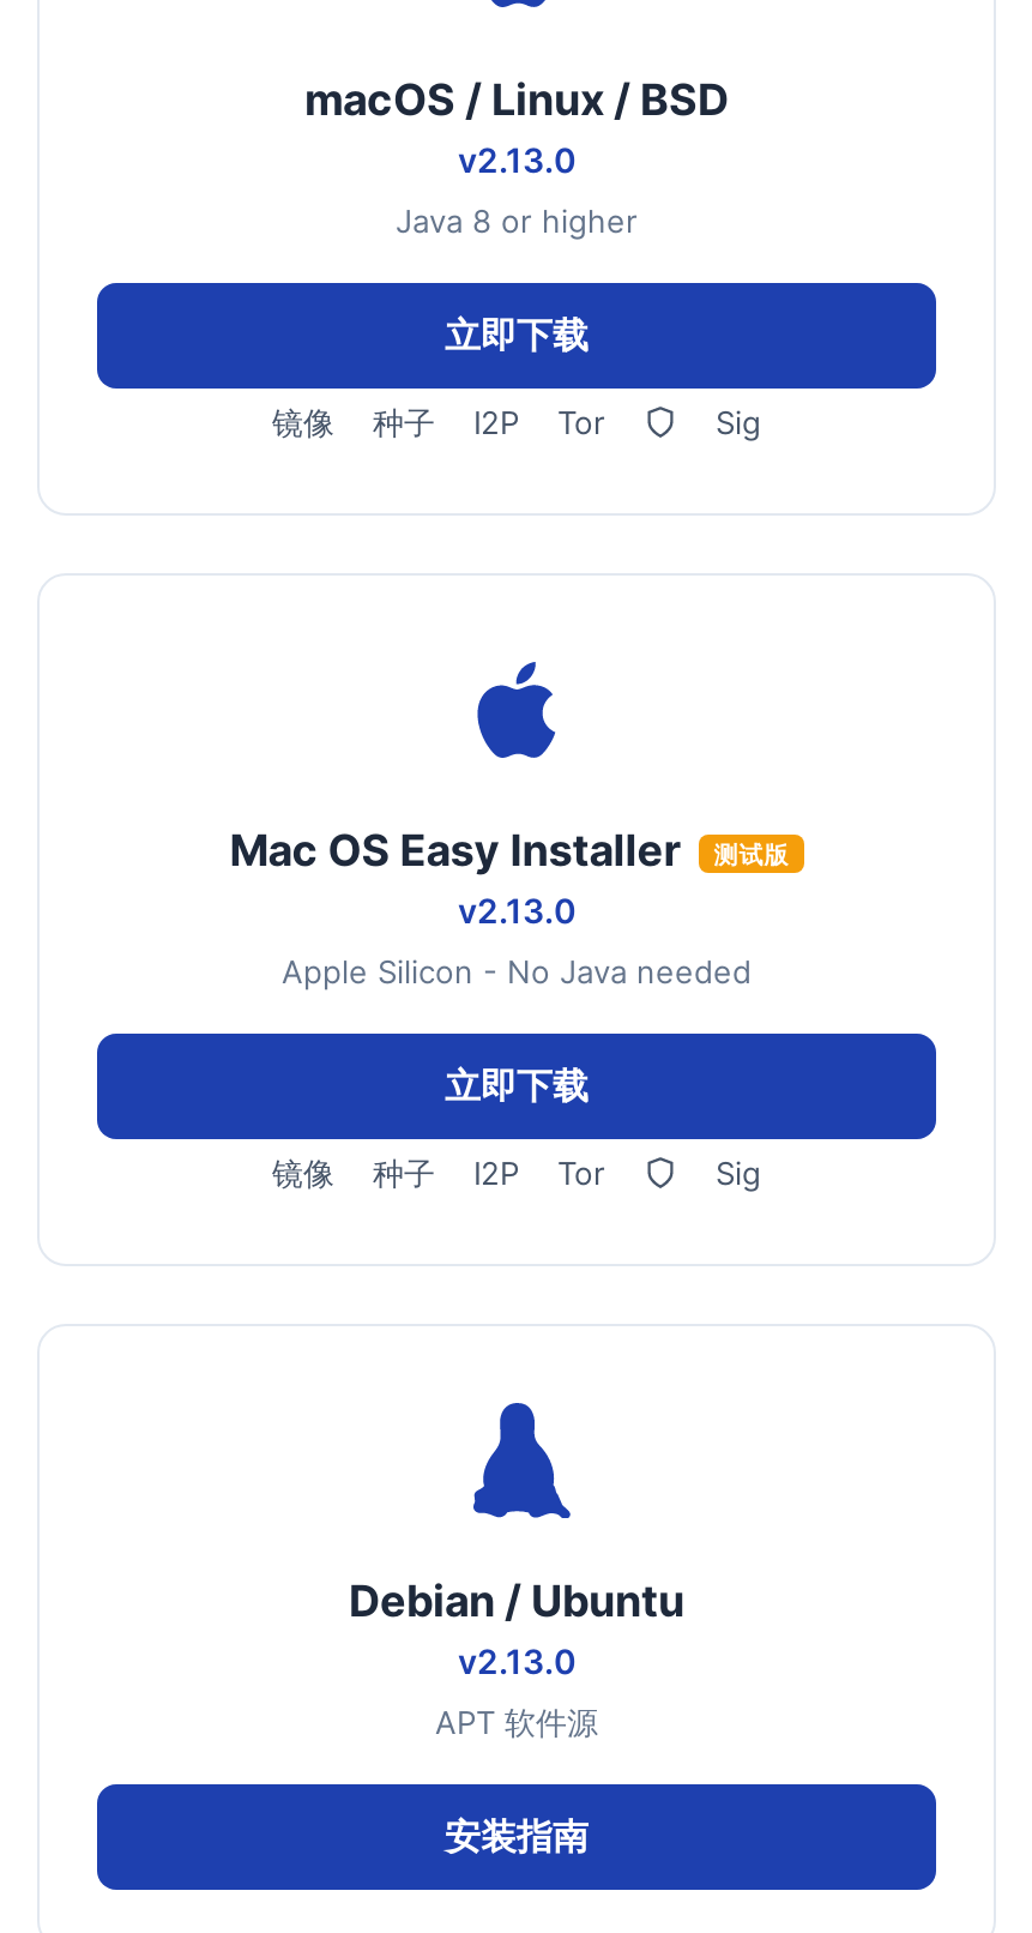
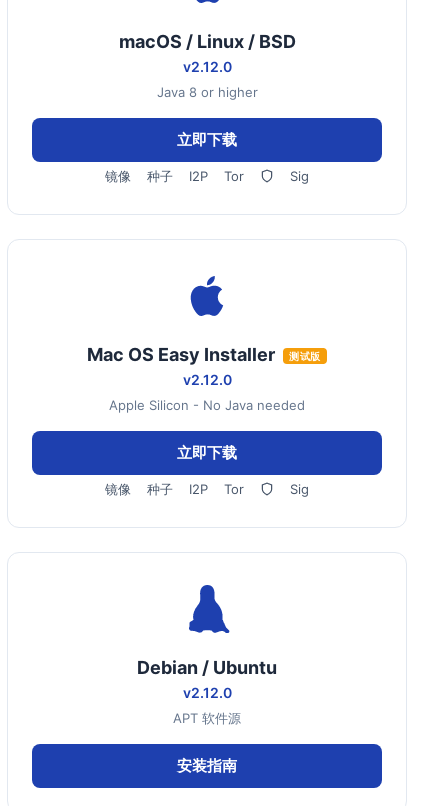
- v2.13.0
+ v2.12.0

- v2.13.0
+ v2.12.0

- v2.13.0
+ v2.12.0
